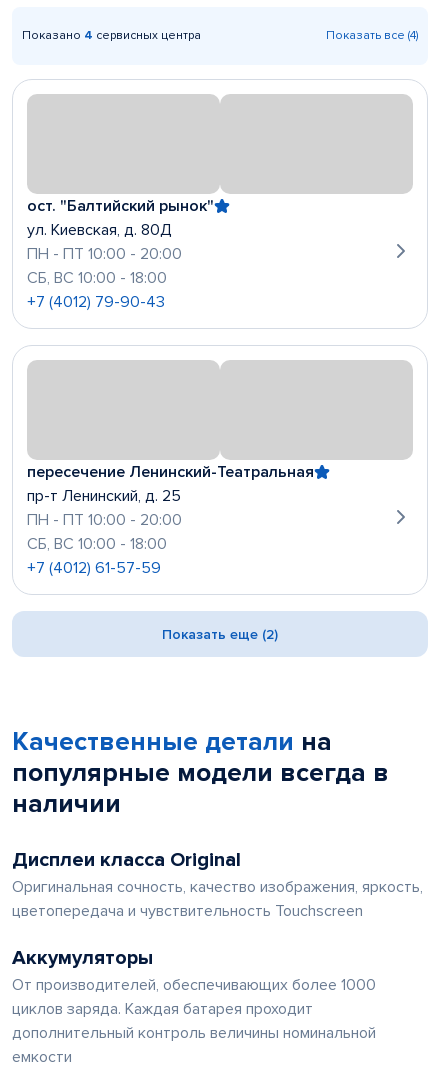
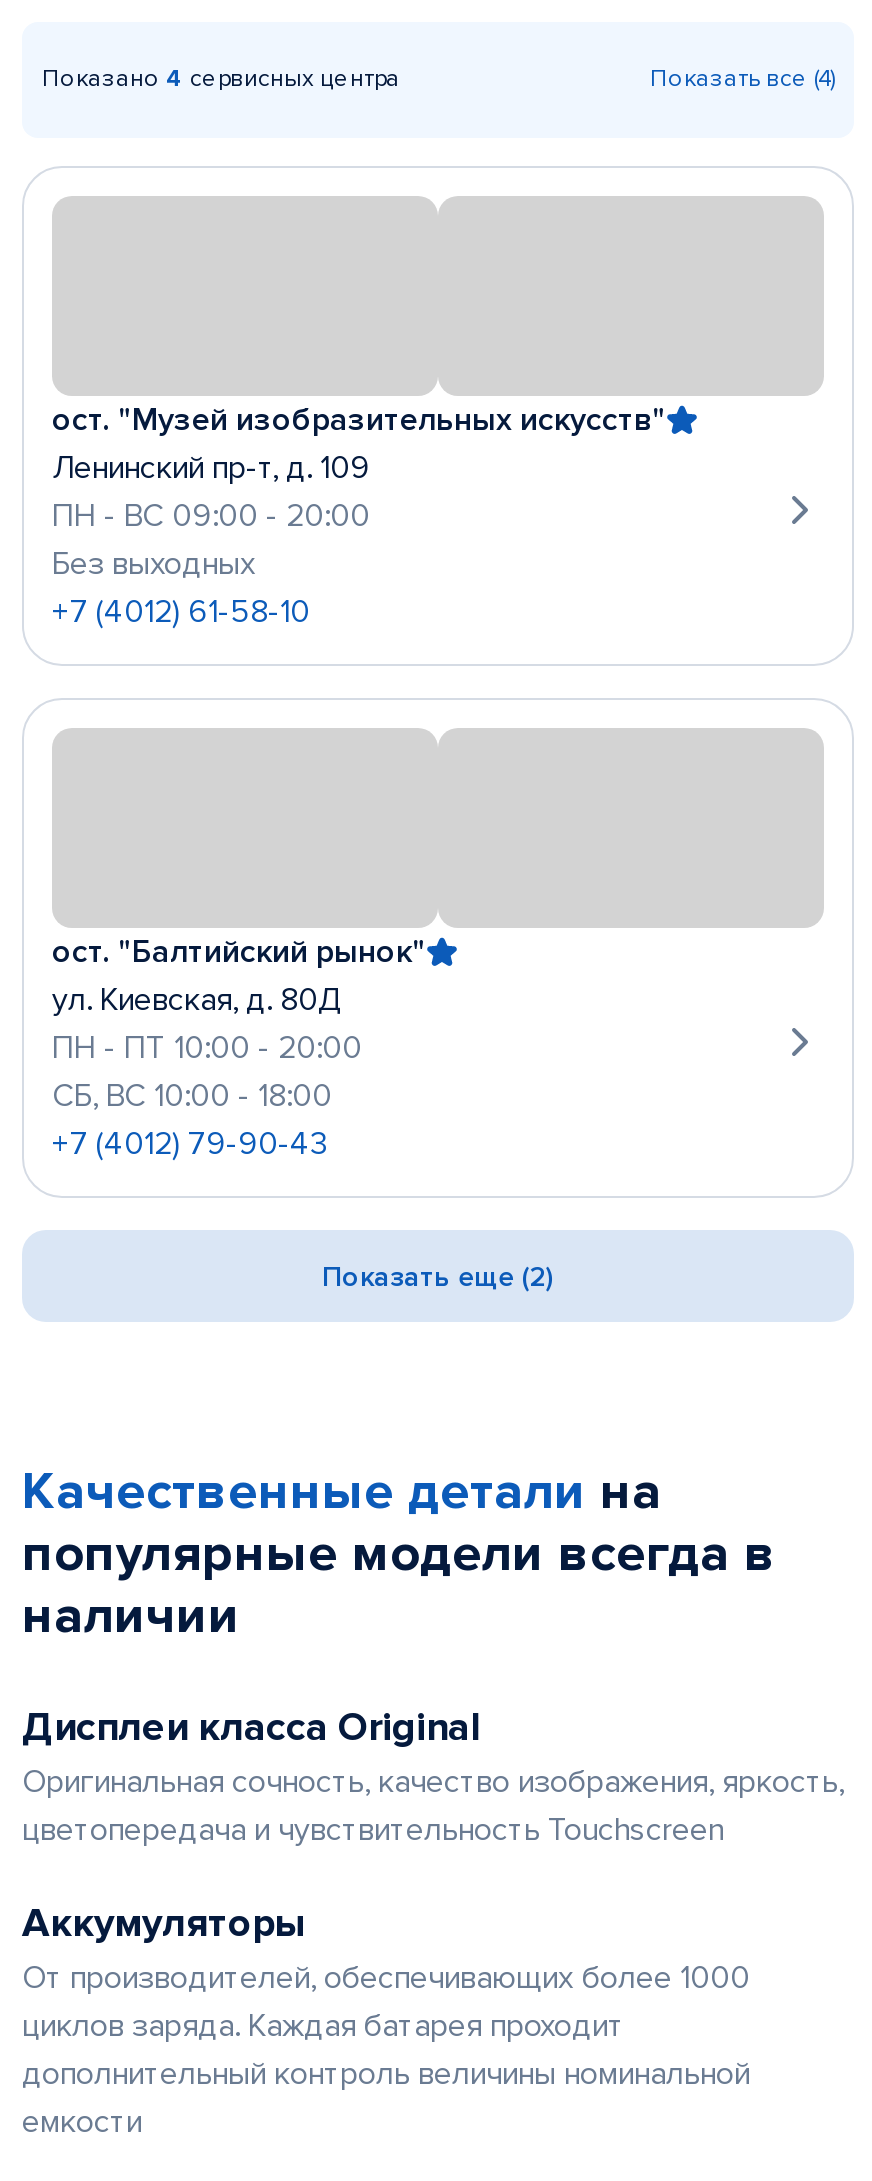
+ ост. "Музей изобразительных искусств"
+ Ленинский пр-т, д. 109
+ ПН - ВС 09:00 - 20:00
+ Без выходных
+ +7 (4012) 61-58-10

moved down: ост. "Балтийский рынок" | ул. Киевская, д. 80Д | ПН - ПТ 10:00 - 20:00 | СБ, ВС 10:00 - 18:00 | +7 (4012) 79-90-43

- пересечение Ленинский-Театральная
- пр-т Ленинский, д. 25
- ПН - ПТ 10:00 - 20:00
- СБ, ВС 10:00 - 18:00
- +7 (4012) 61-57-59
